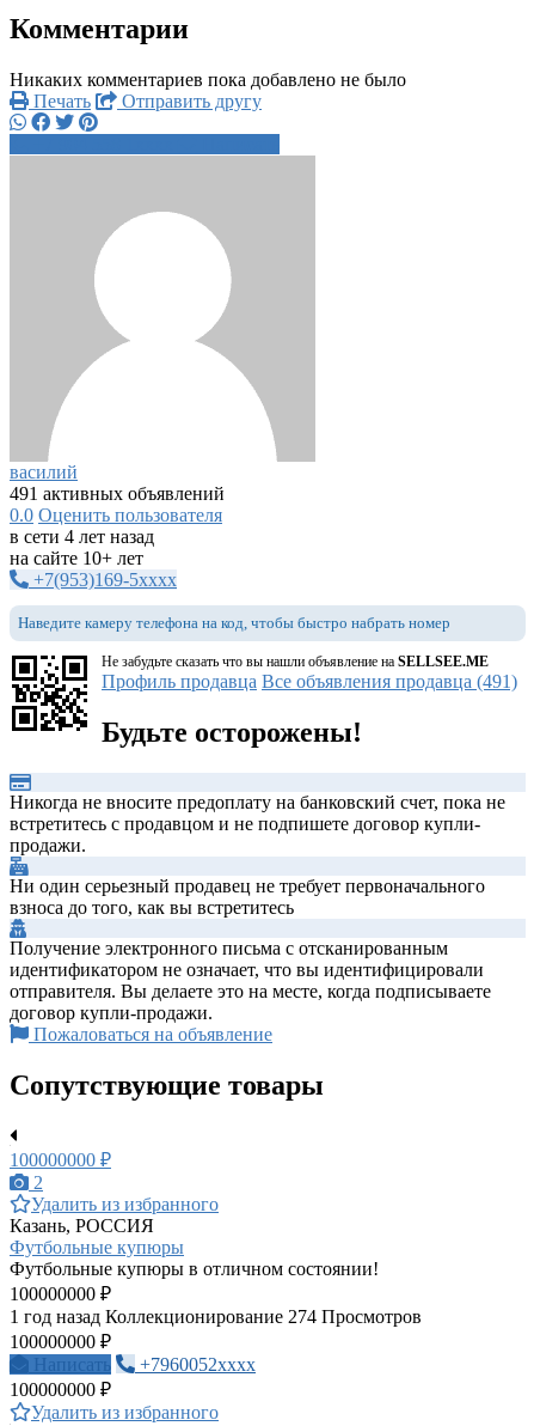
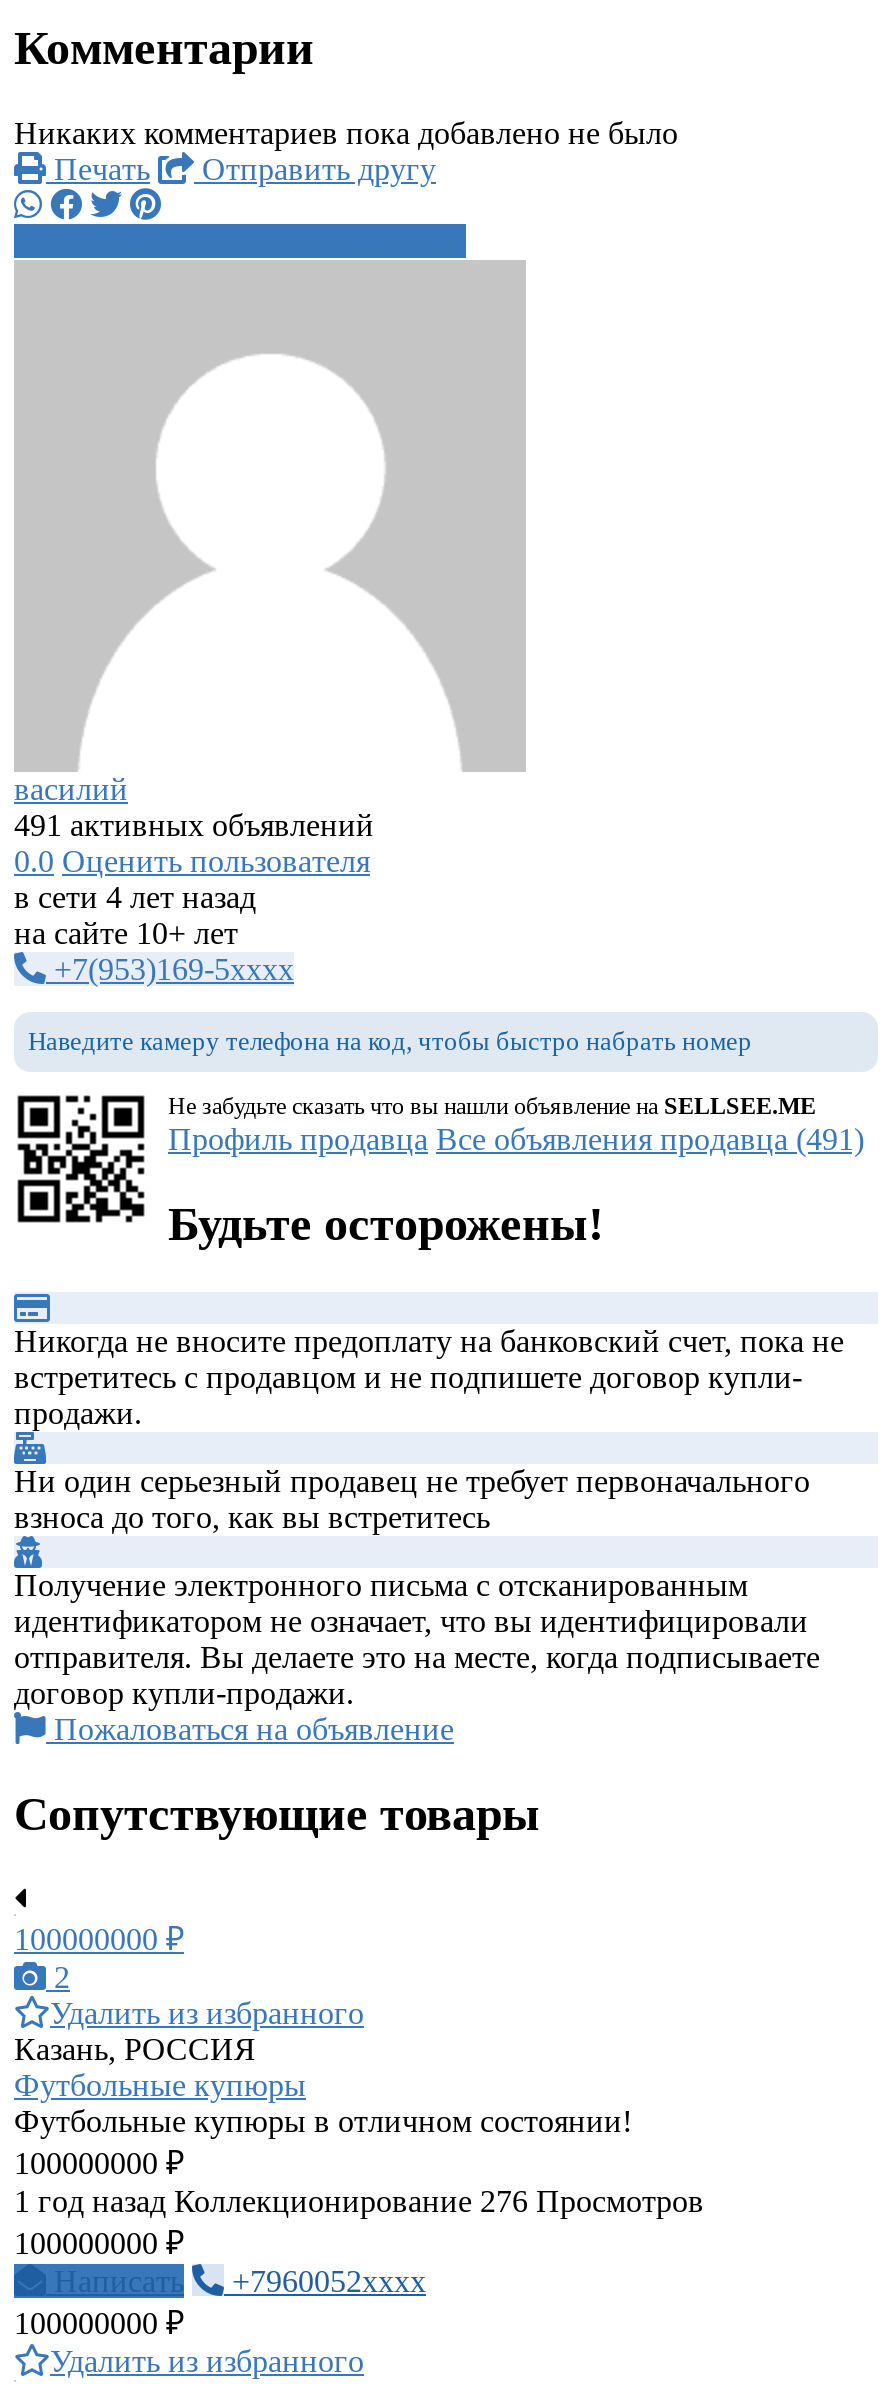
- 1 год назад Коллекционирование 274 Просмотров
+ 1 год назад Коллекционирование 276 Просмотров
